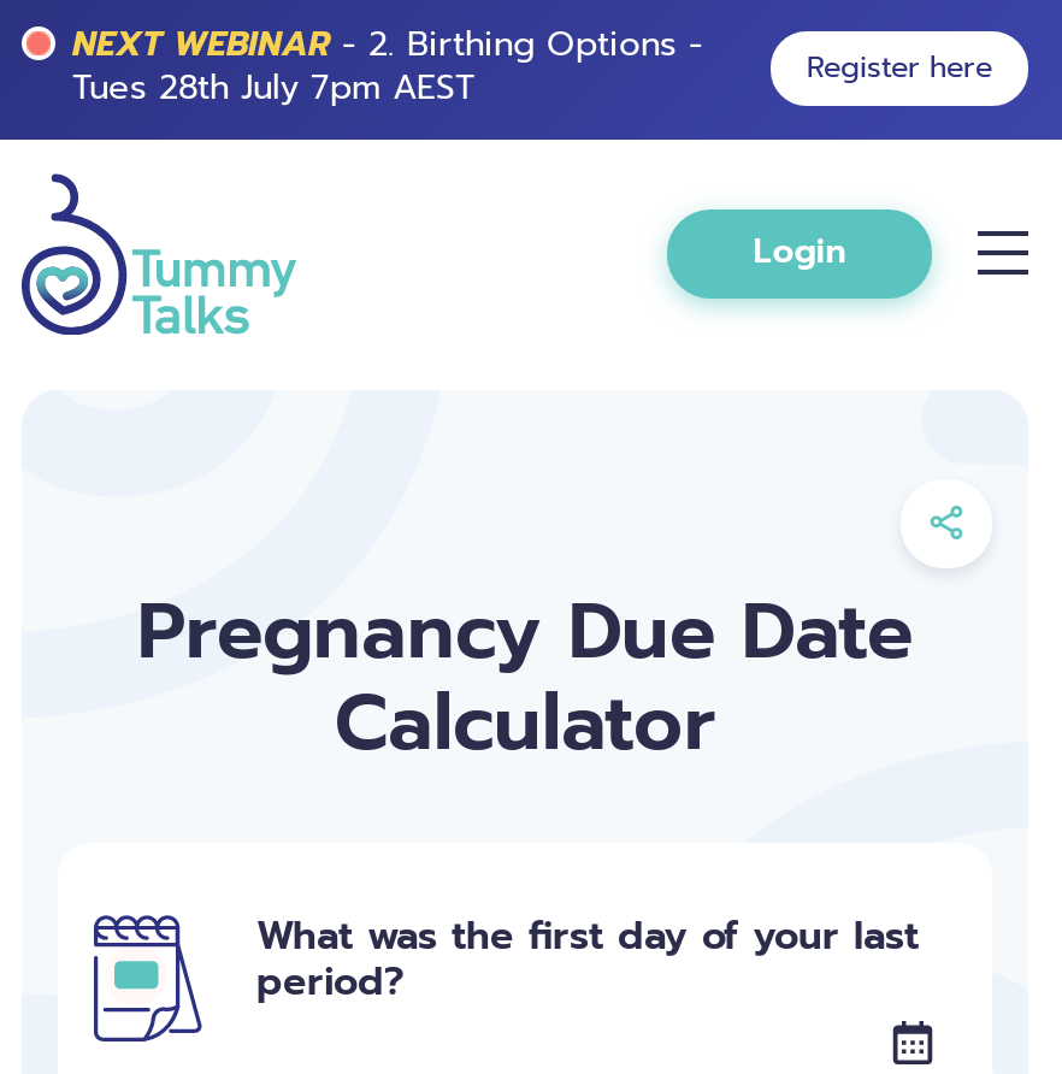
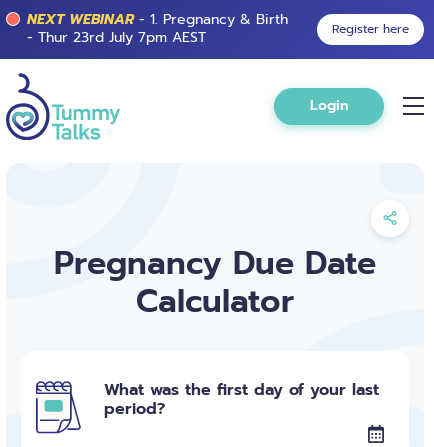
- NEXT WEBINAR - 2. Birthing Options -
- Tues 28th July 7pm AEST
+ NEXT WEBINAR - 1. Pregnancy & Birth
+ - Thur 23rd July 7pm AEST
